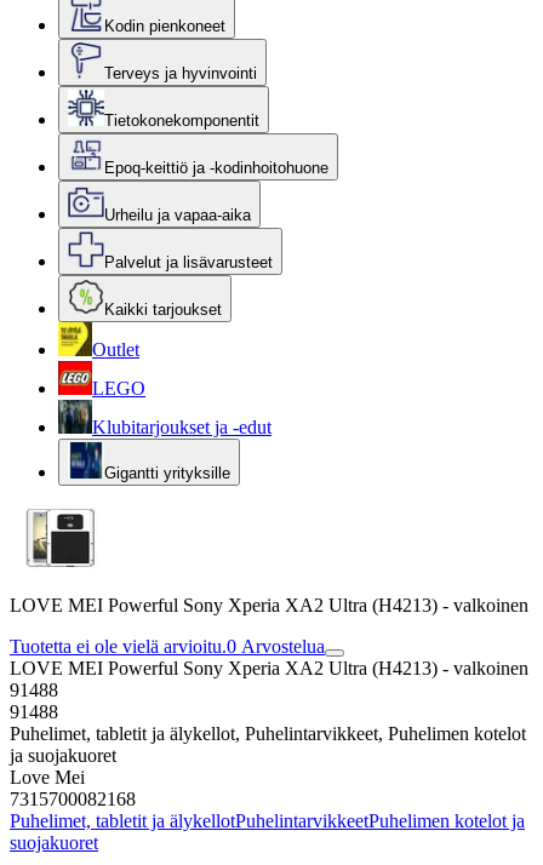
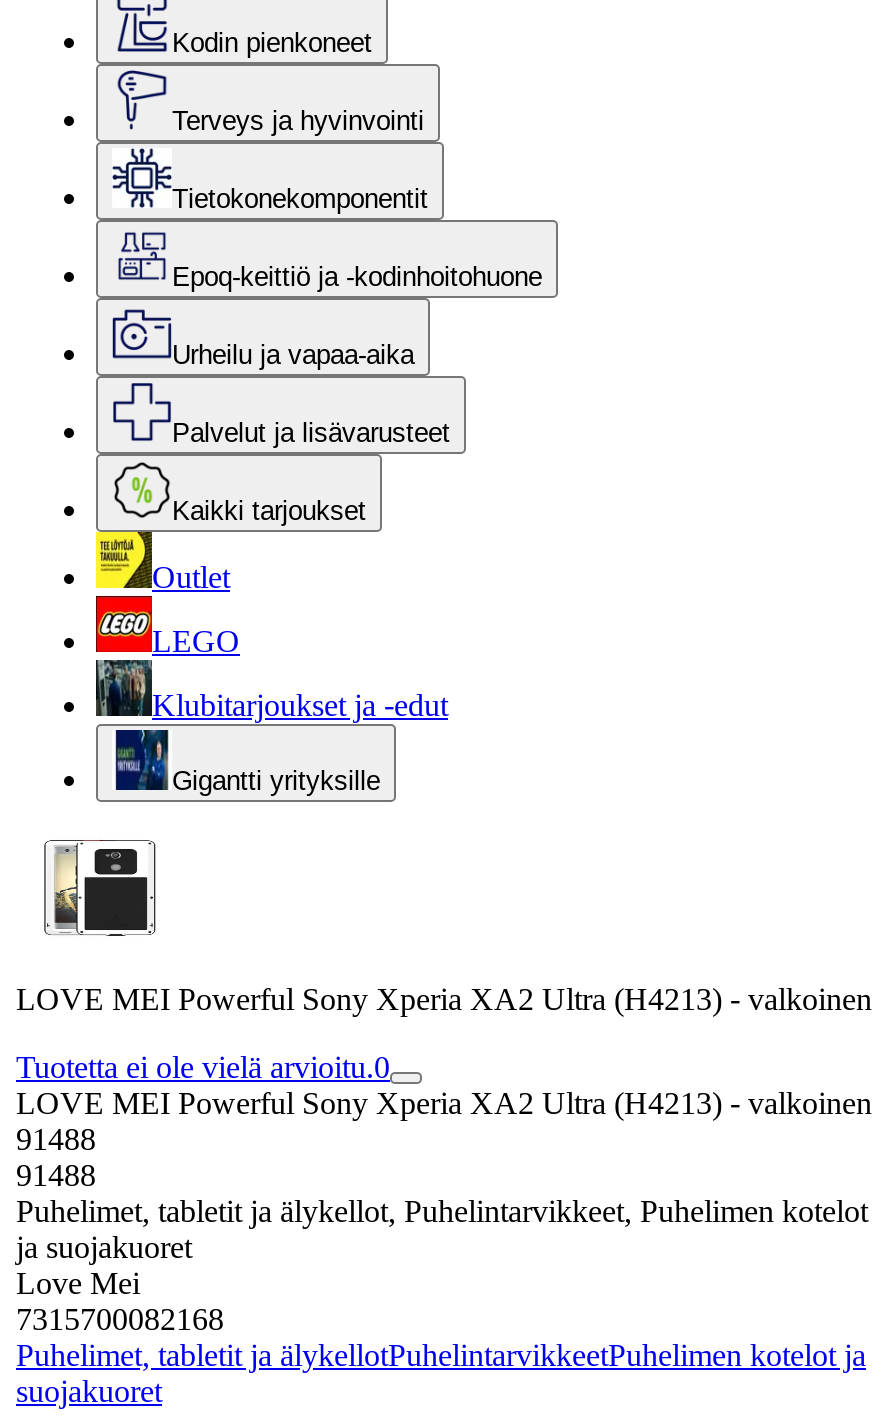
- Tuotetta ei ole vielä arvioitu.0 Arvostelua
+ Tuotetta ei ole vielä arvioitu.0
